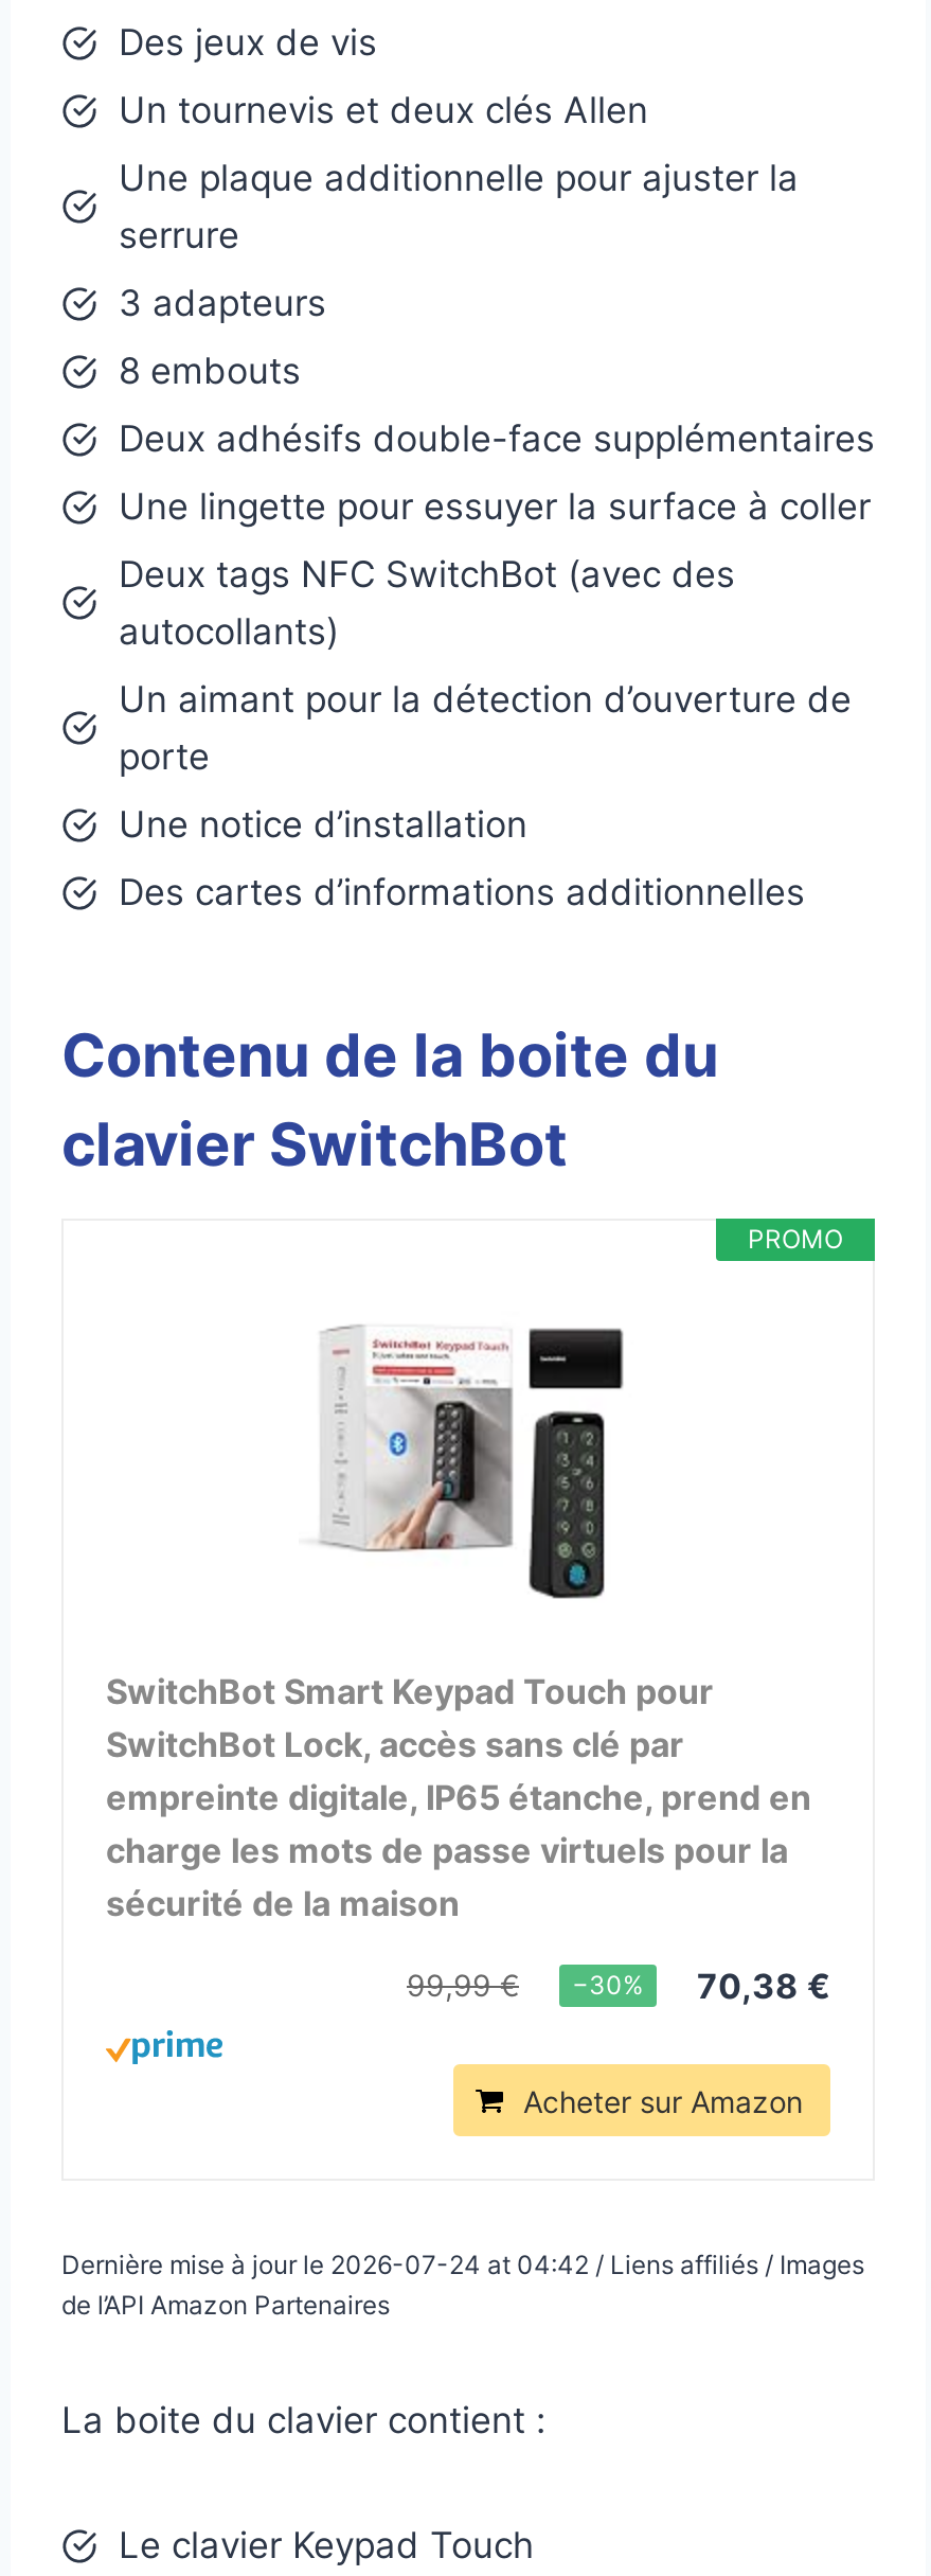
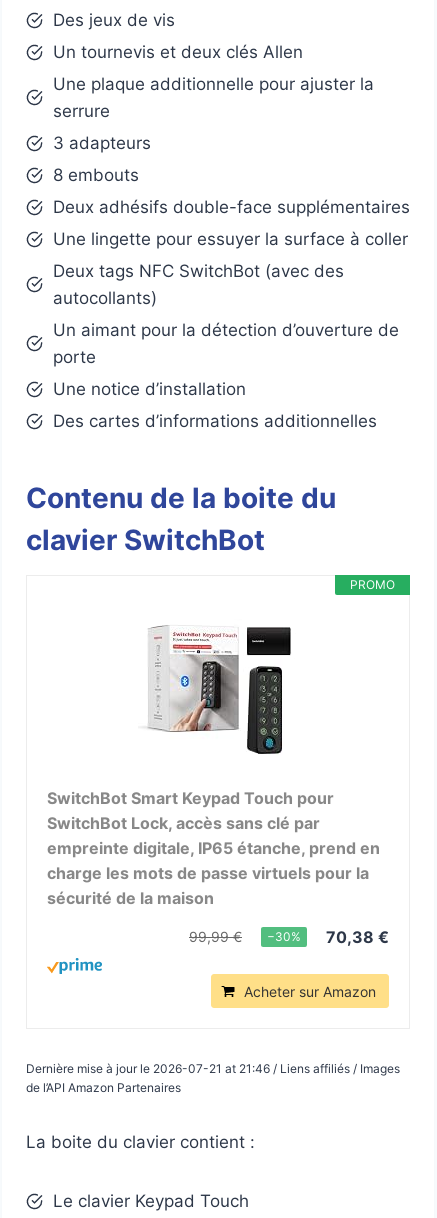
- Dernière mise à jour le 2026-07-24 at 04:42 / Liens affiliés / Images
+ Dernière mise à jour le 2026-07-21 at 21:46 / Liens affiliés / Images
